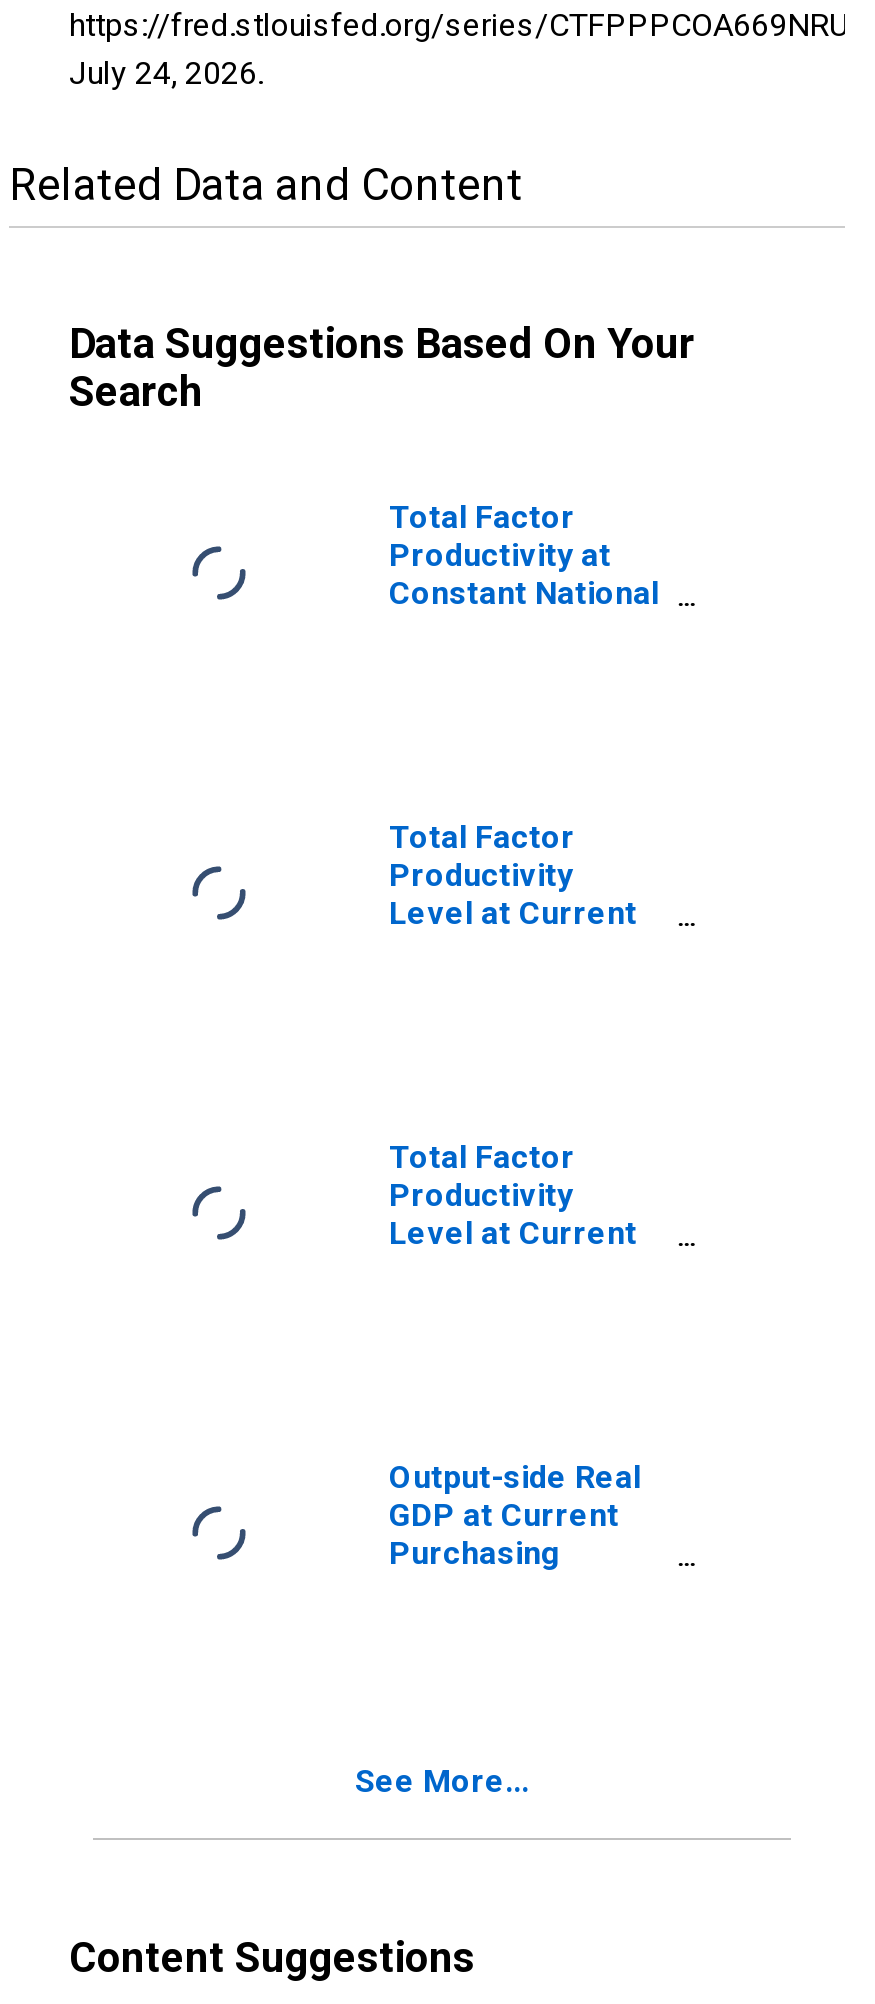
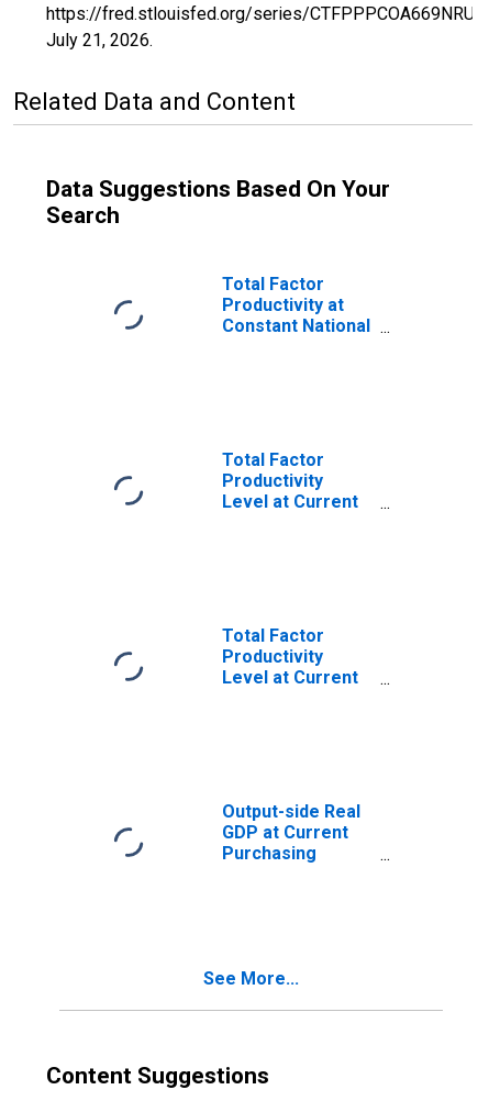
- July 24, 2026.
+ July 21, 2026.
